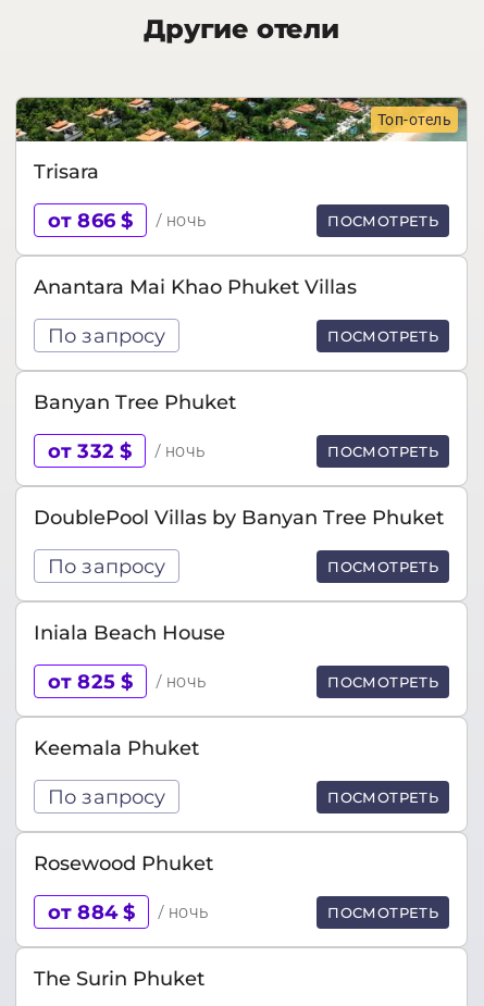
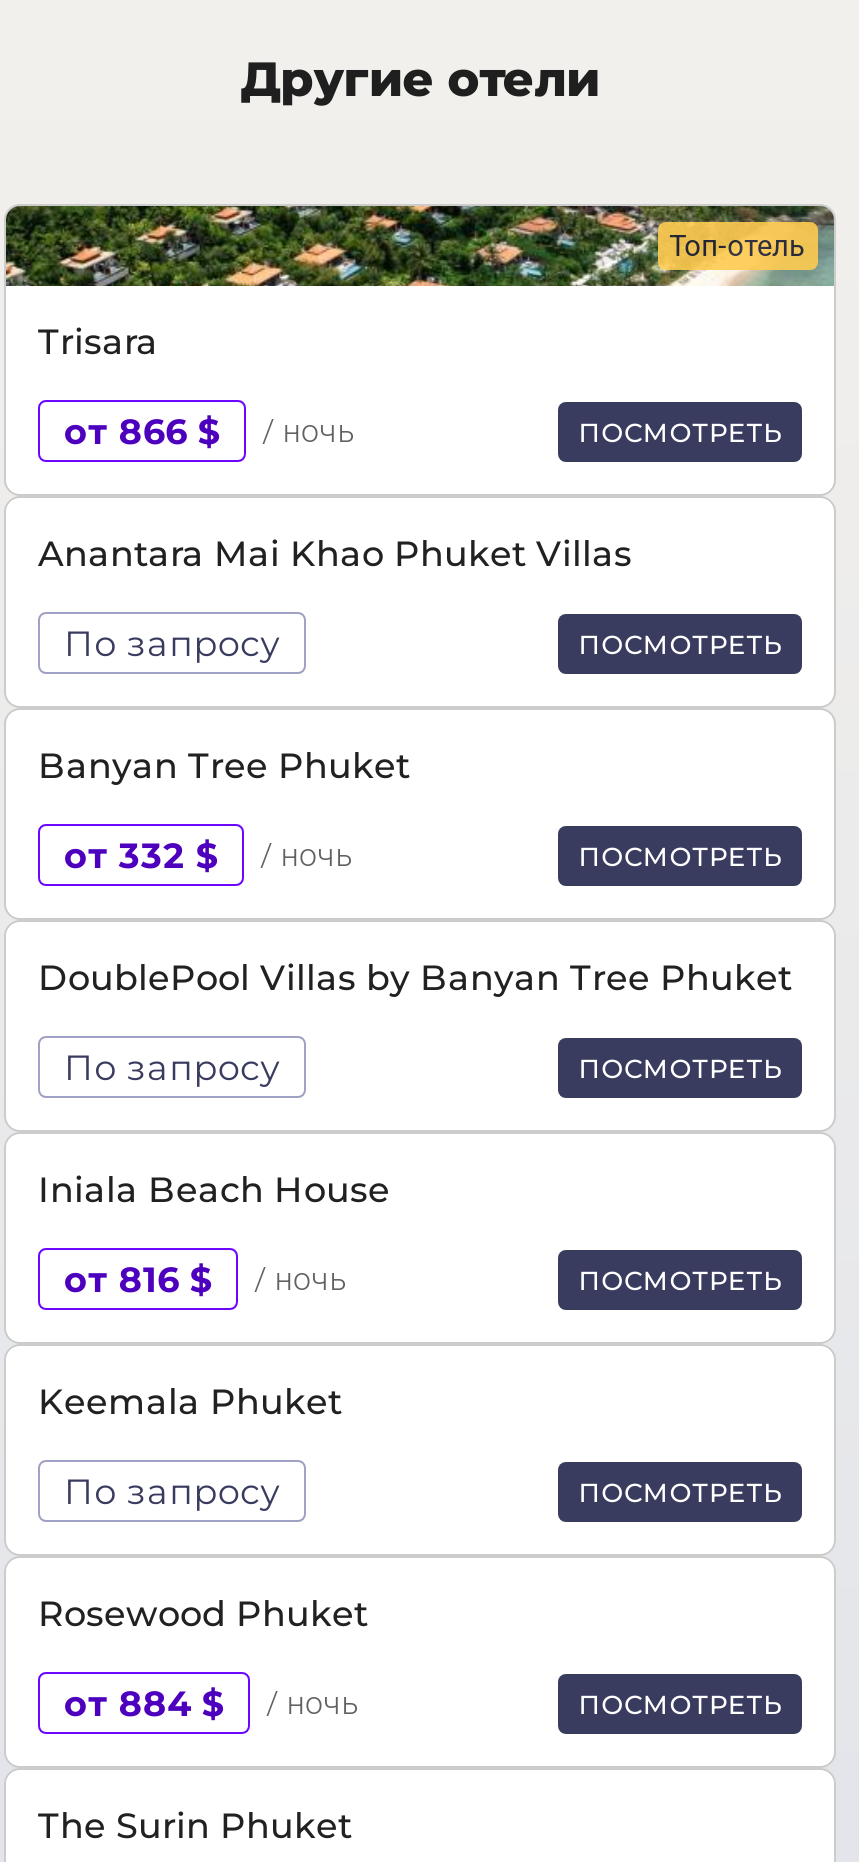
- от 825 $ / ночь
+ от 816 $ / ночь
